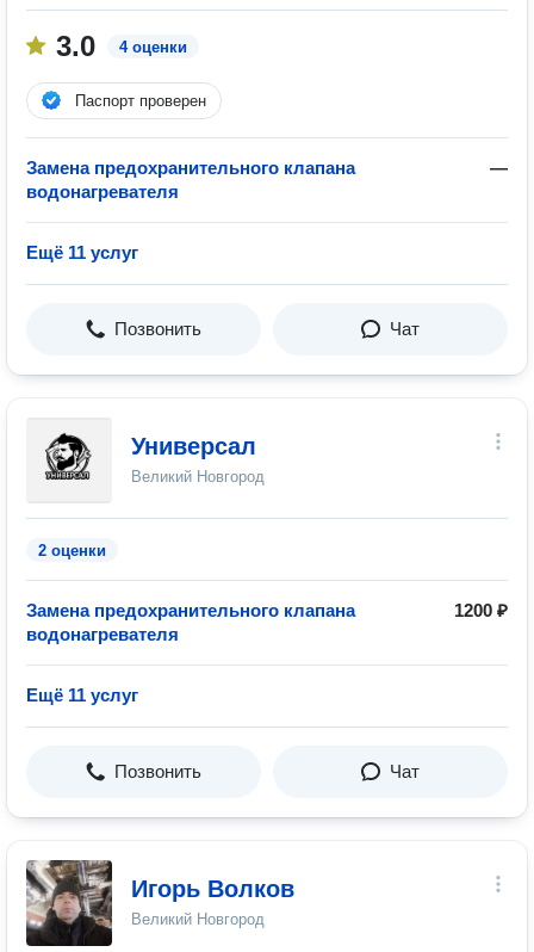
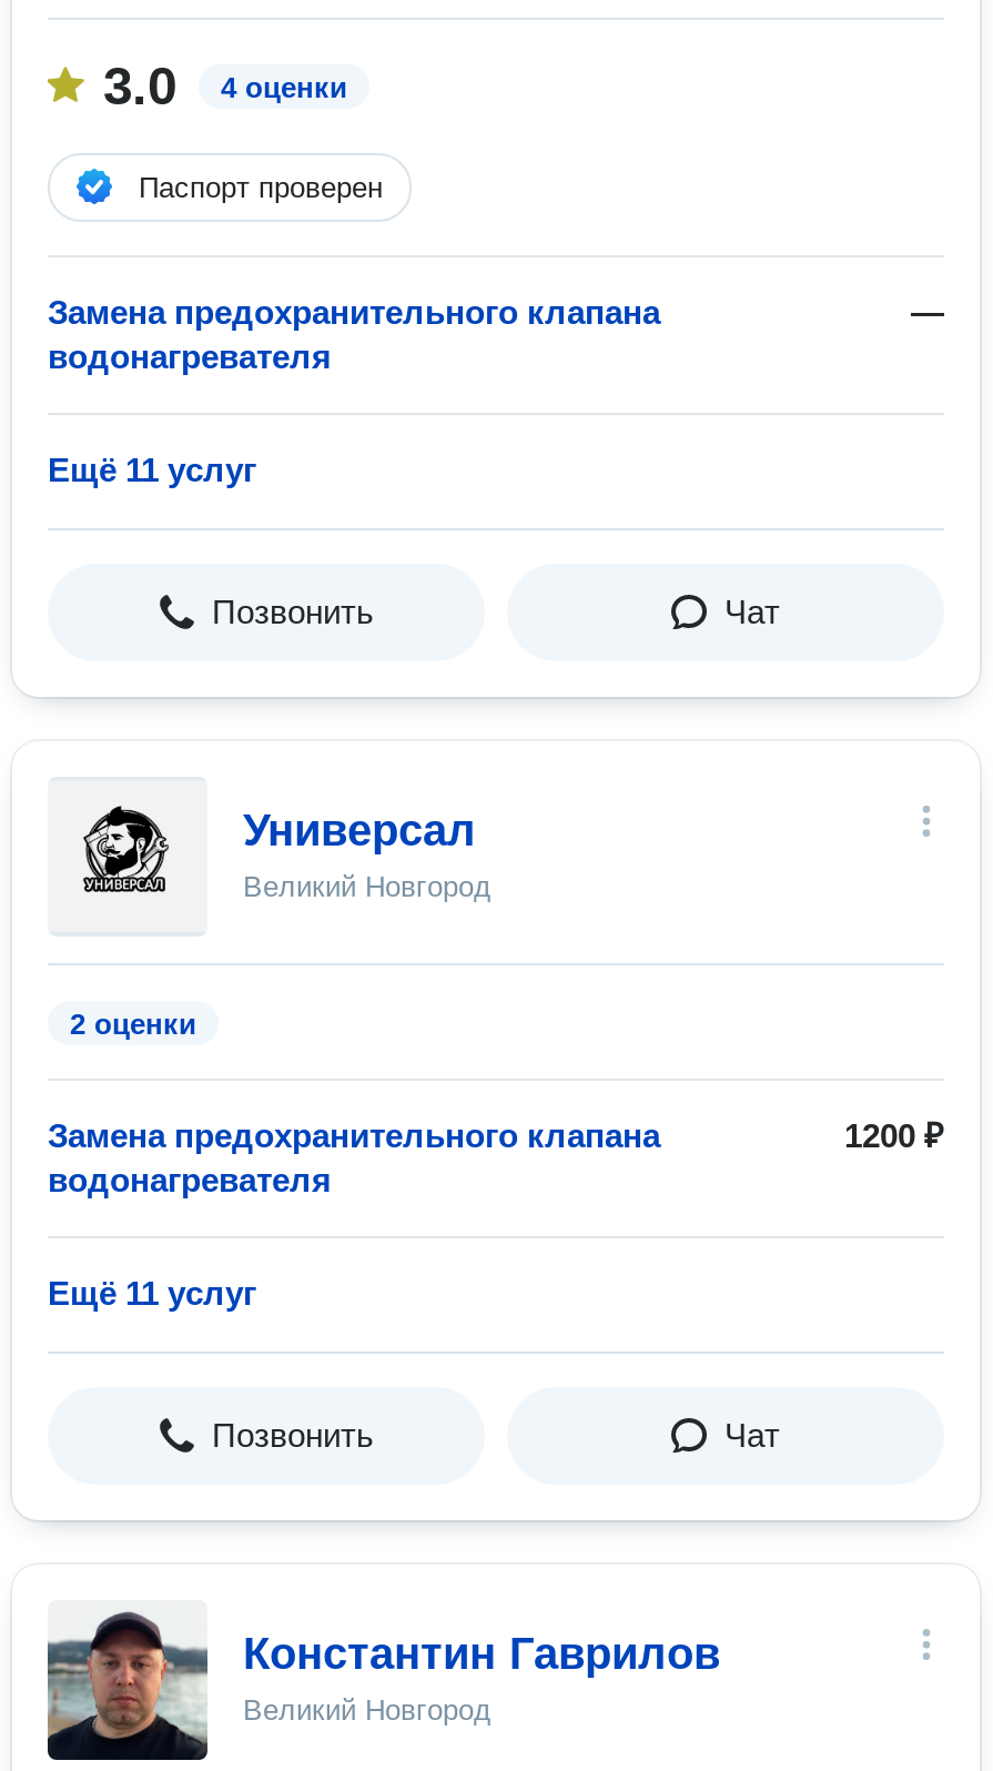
- [image]
- Игорь Волков
+ [image]
+ Константин Гаврилов
